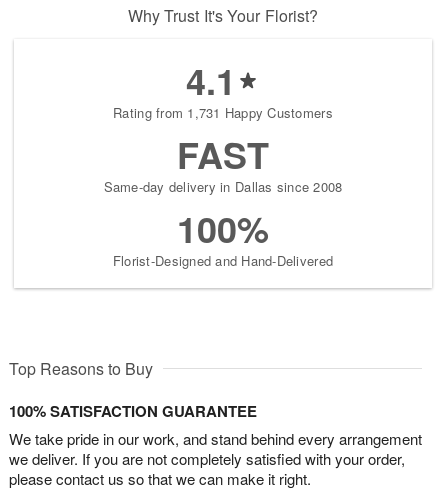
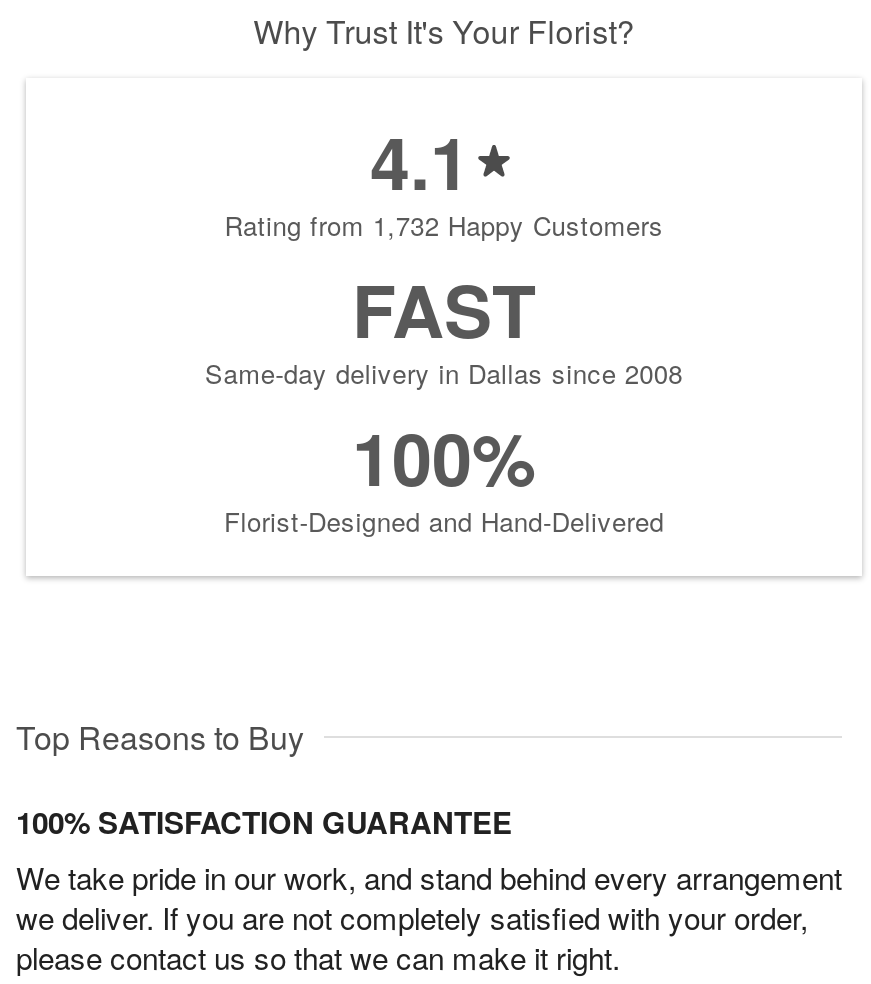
- Rating from 1,731 Happy Customers
+ Rating from 1,732 Happy Customers
